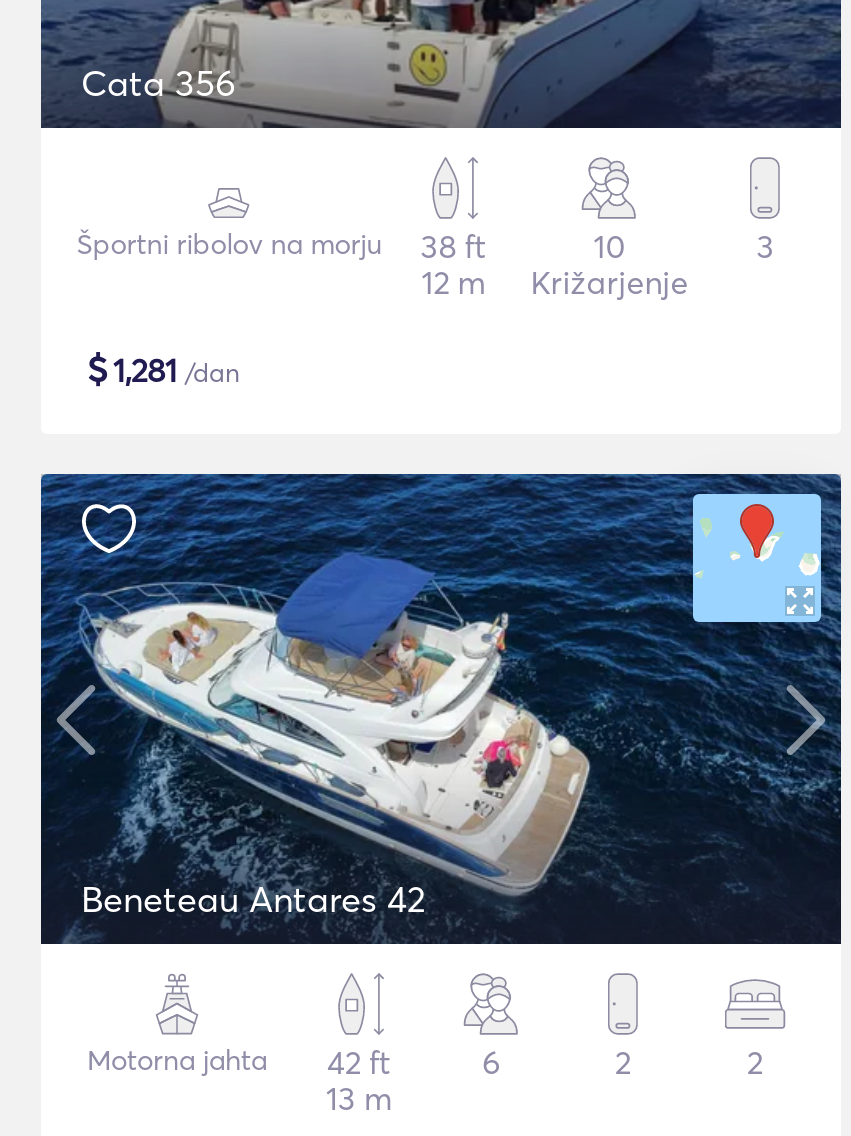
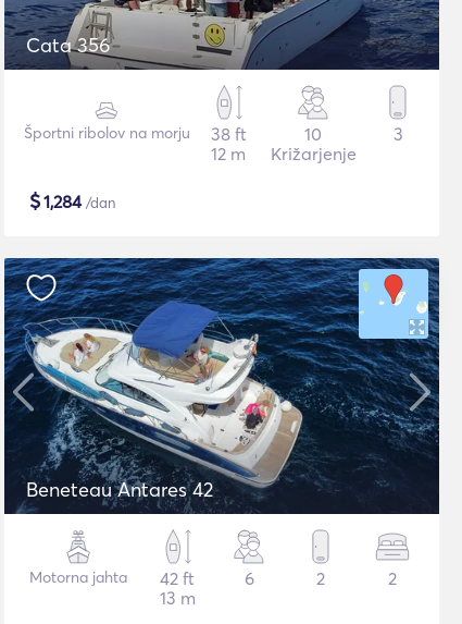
- $1,281 /dan
+ $1,284 /dan
